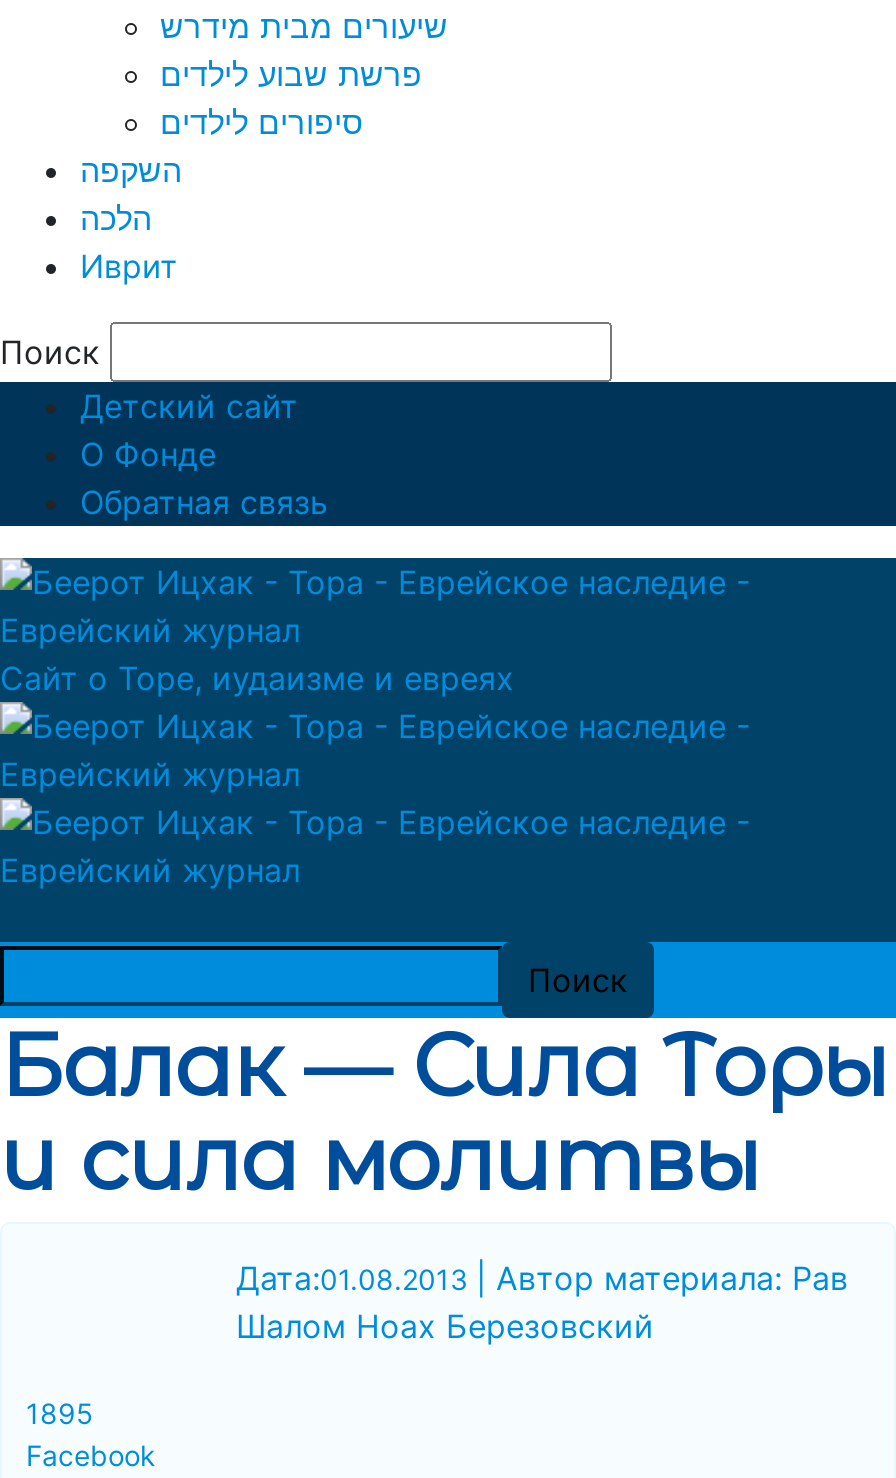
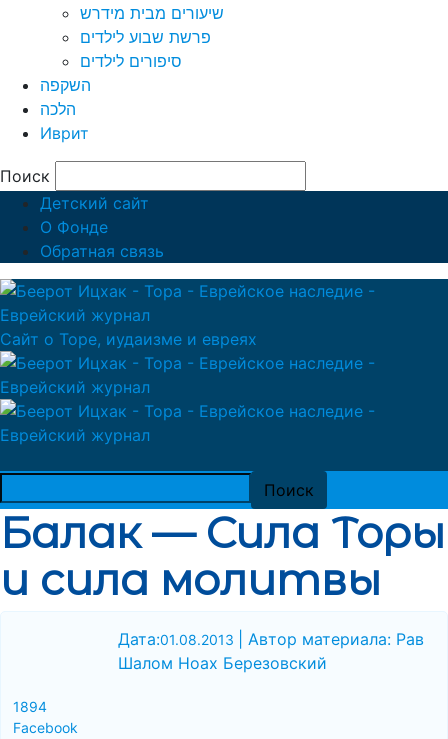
- 1895
+ 1894
